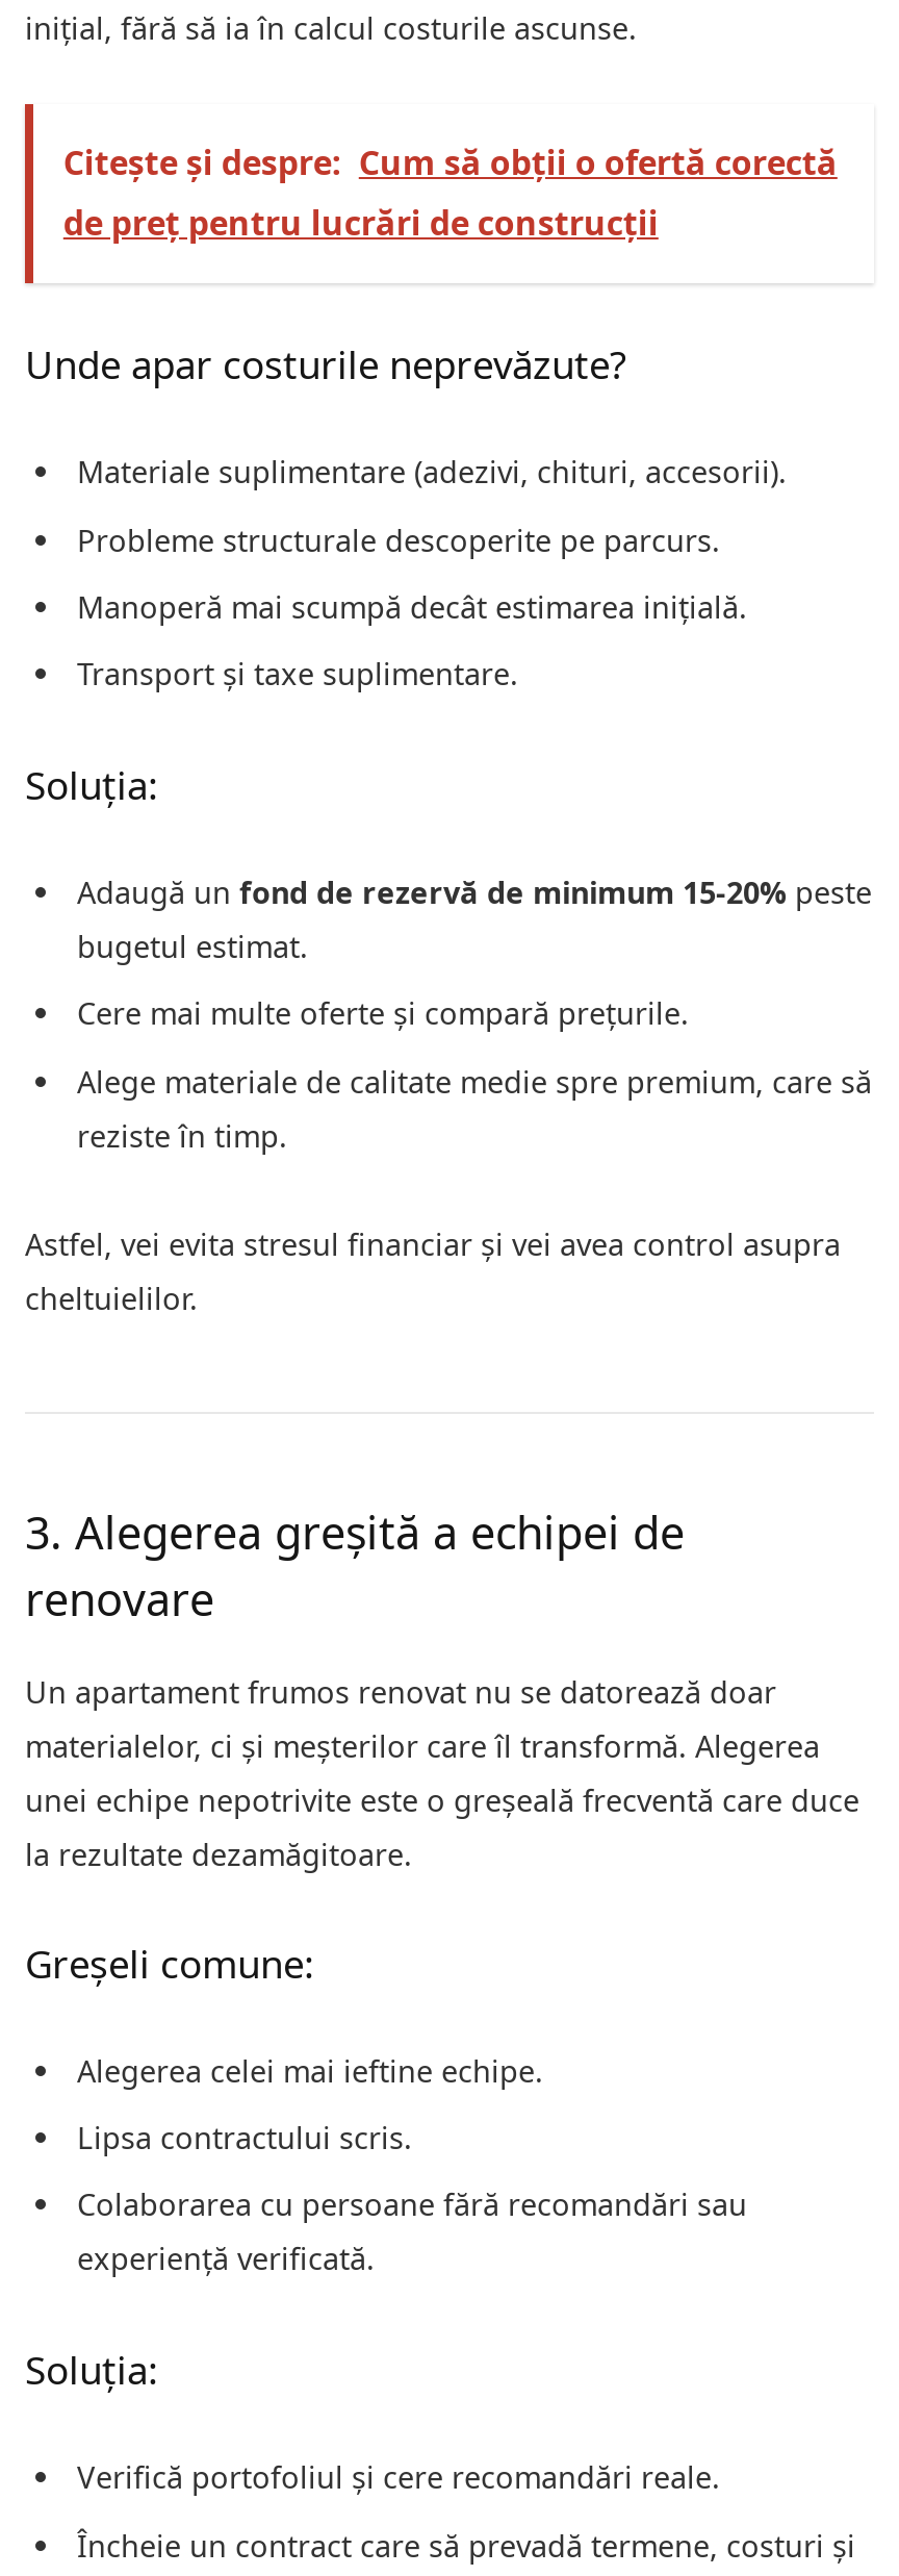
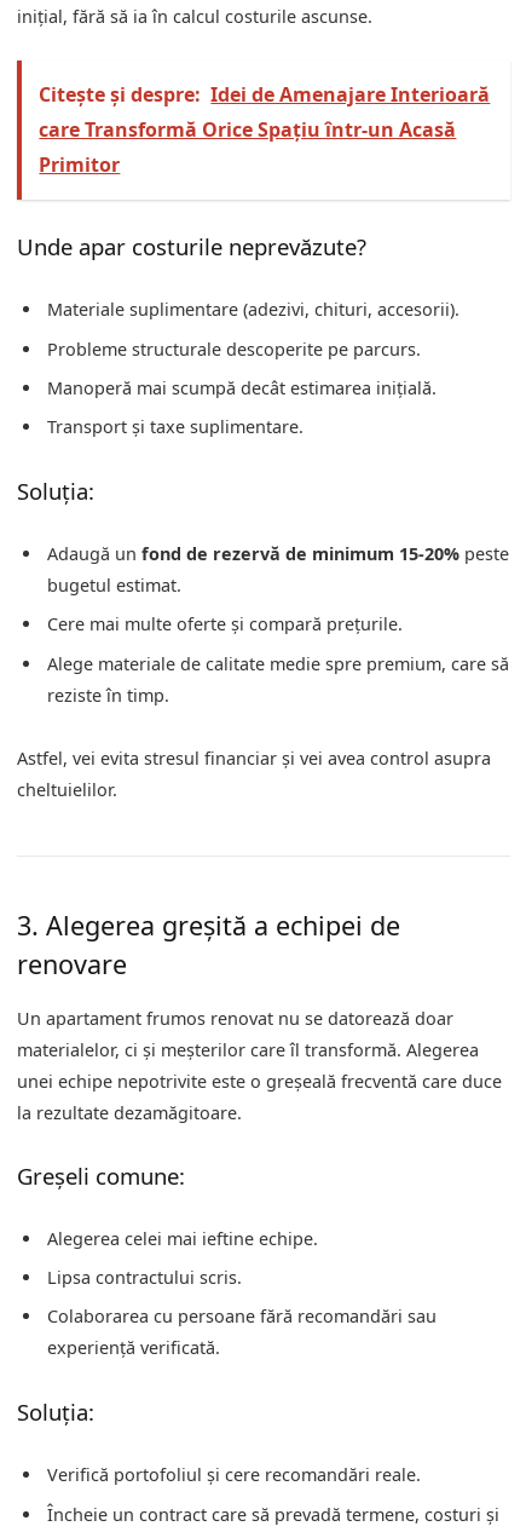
- Citește și despre: Cum să obții o ofertă corectă
- de preț pentru lucrări de construcții
+ Citește și despre: Idei de Amenajare Interioară
+ care Transformă Orice Spațiu într-un Acasă
+ Primitor
